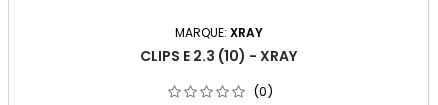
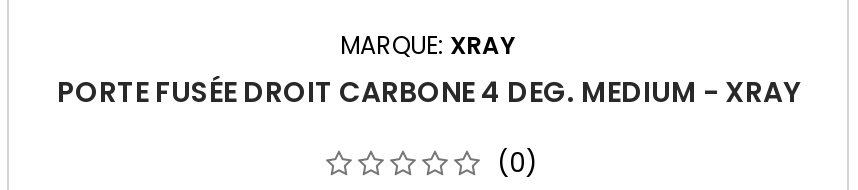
- CLIPS E 2.3 (10) - XRAY
+ PORTE FUSÉE DROIT CARBONE 4 DEG. MEDIUM - XRAY
